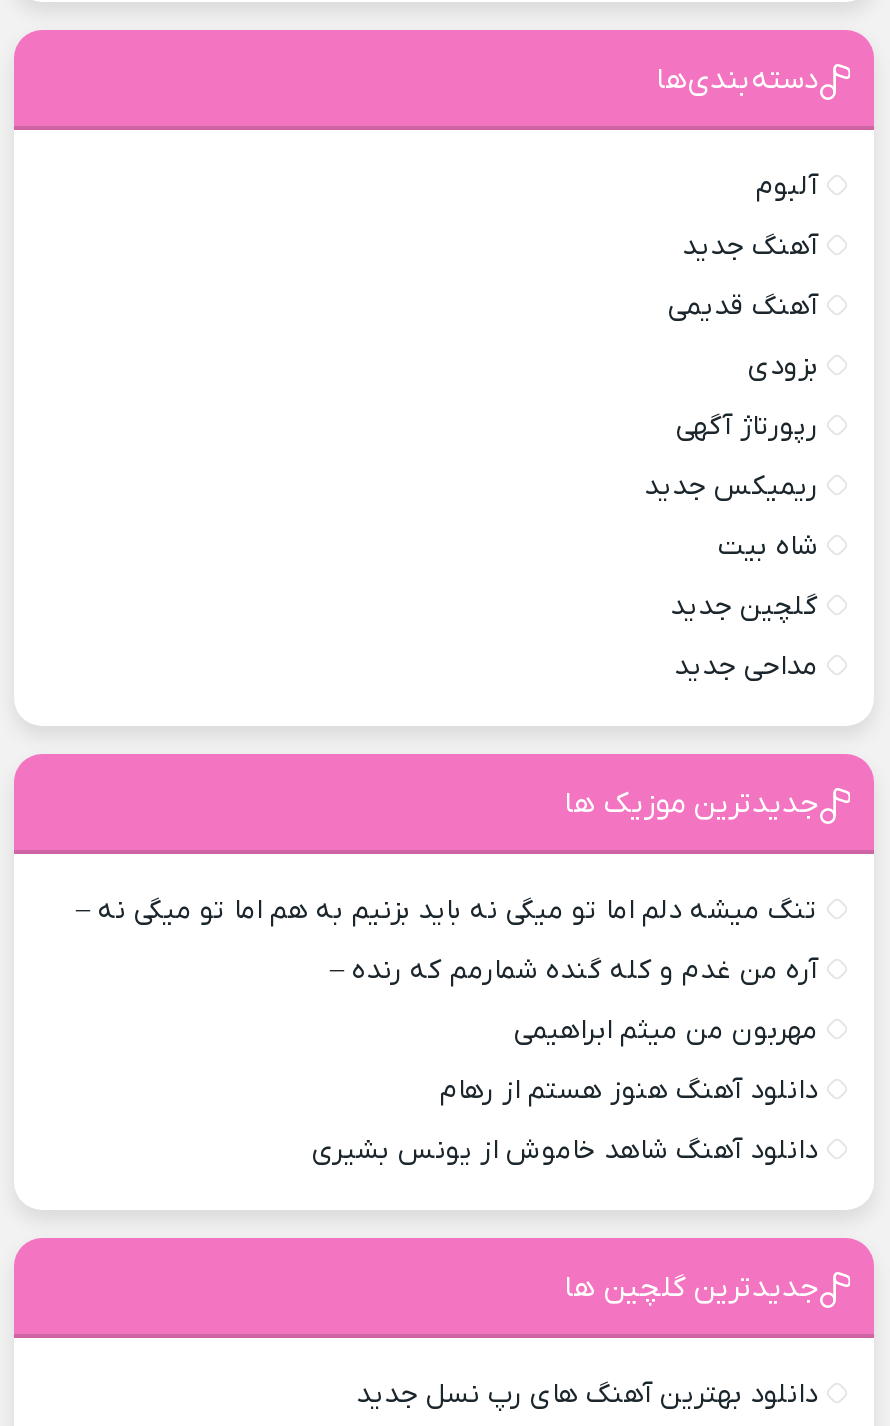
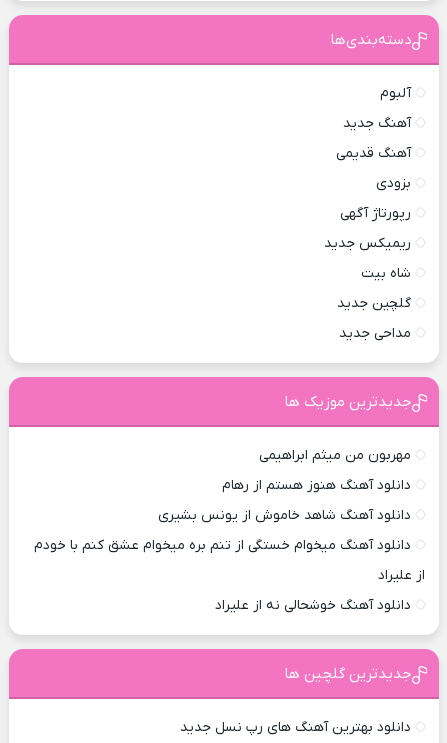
- تنگ میشه دلم اما تو میگی نه باید بزنیم به هم اما تو میگی نه –
- آره من غدم و کله گنده شمارمم که رنده –

moved up: مهربون من میثم ابراهیمی | دانلود آهنگ هنوز هستم از رهام | دانلود آهنگ شاهد خاموش از یونس بشیری

+ دانلود آهنگ میخوام خستگی از تنم بره میخوام عشق کنم با خودم
+ از علیراد
+ دانلود آهنگ خوشحالی نه از علیراد
